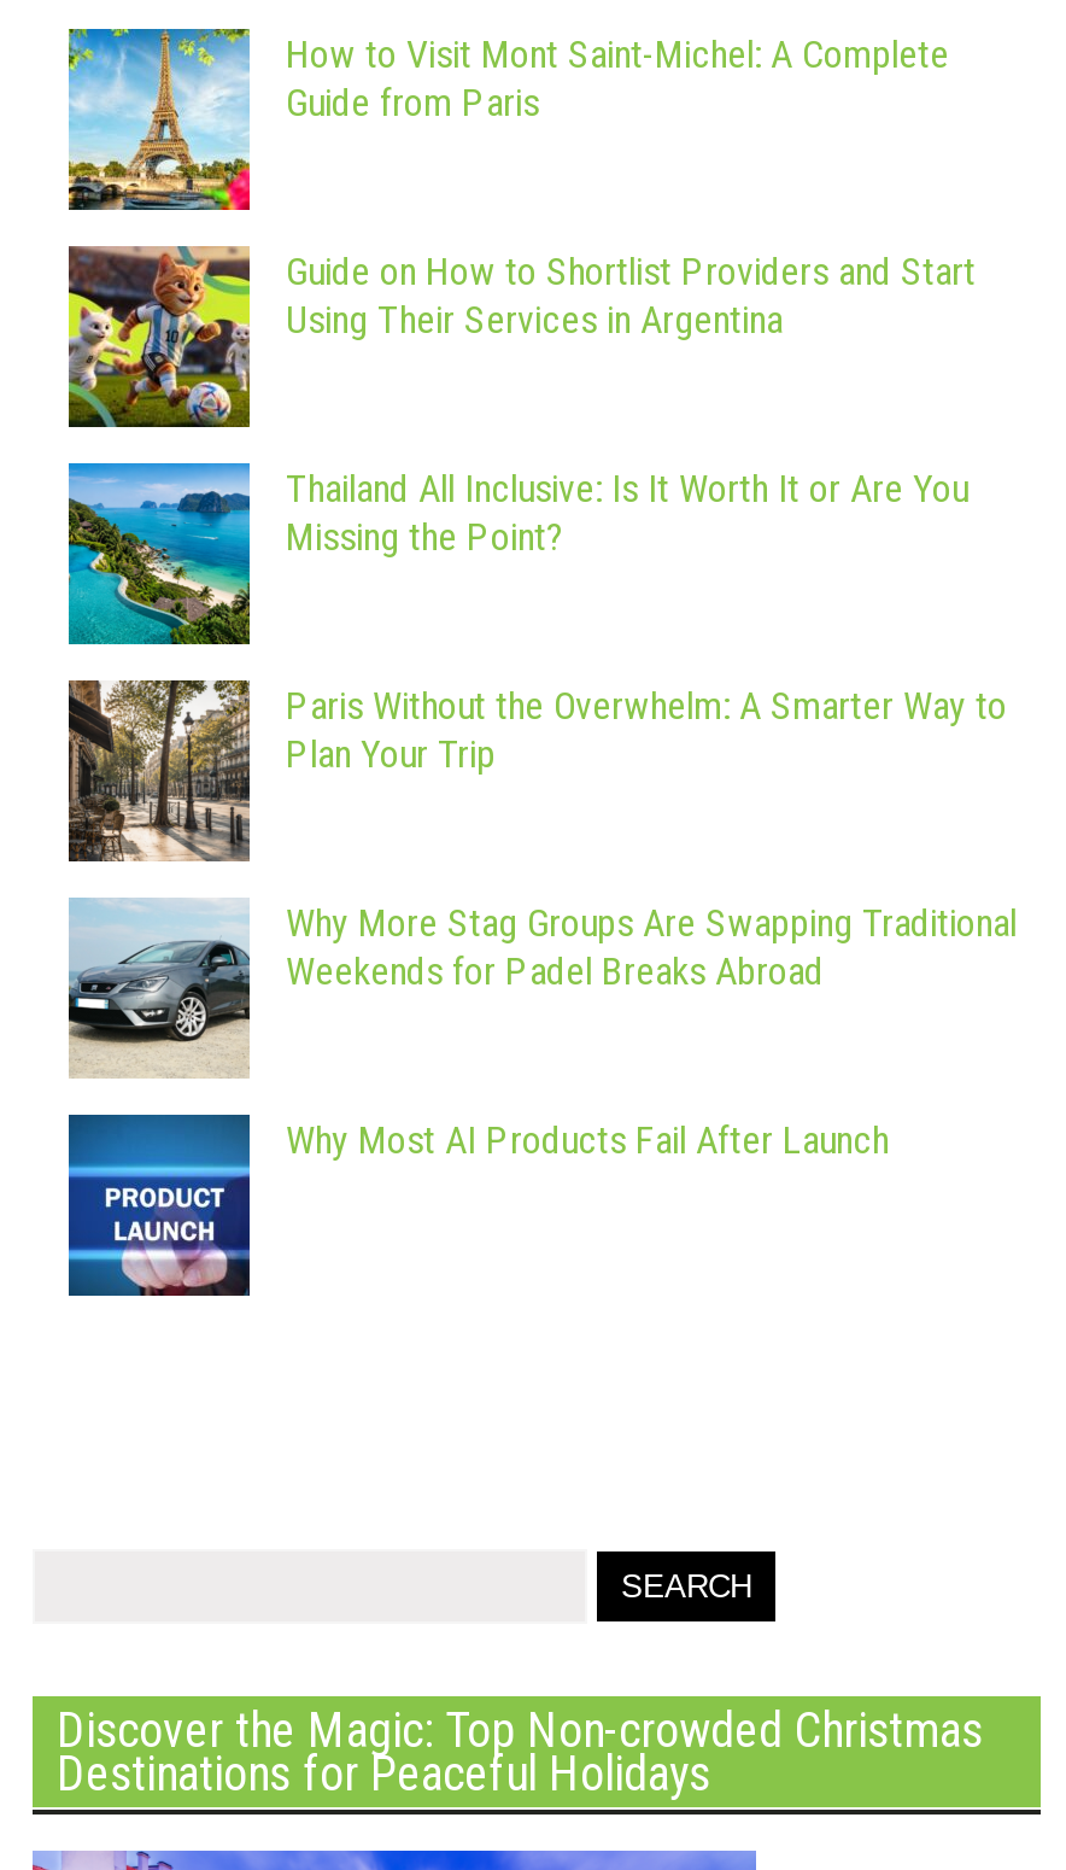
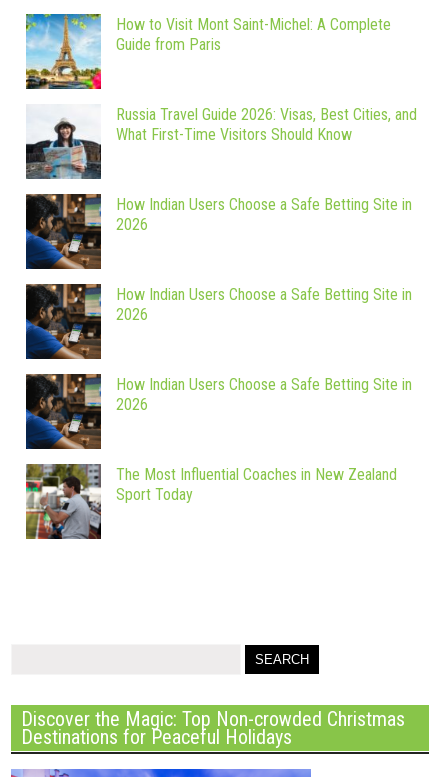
- [image]
- Guide on How to Shortlist Providers and Start
- Using Their Services in Argentina
+ [image]
+ Russia Travel Guide 2026: Visas, Best Cities, and
+ What First-Time Visitors Should Know

- [image]
- Thailand All Inclusive: Is It Worth It or Are You
- Missing the Point?
+ [image]
+ How Indian Users Choose a Safe Betting Site in
+ 2026

- [image]
- Paris Without the Overwhelm: A Smarter Way to
- Plan Your Trip
+ [image]
+ How Indian Users Choose a Safe Betting Site in
+ 2026

- [image]
- Why More Stag Groups Are Swapping Traditional
- Weekends for Padel Breaks Abroad
+ [image]
+ How Indian Users Choose a Safe Betting Site in
+ 2026

- [image]
- Why Most AI Products Fail After Launch
+ [image]
+ The Most Influential Coaches in New Zealand
+ Sport Today
